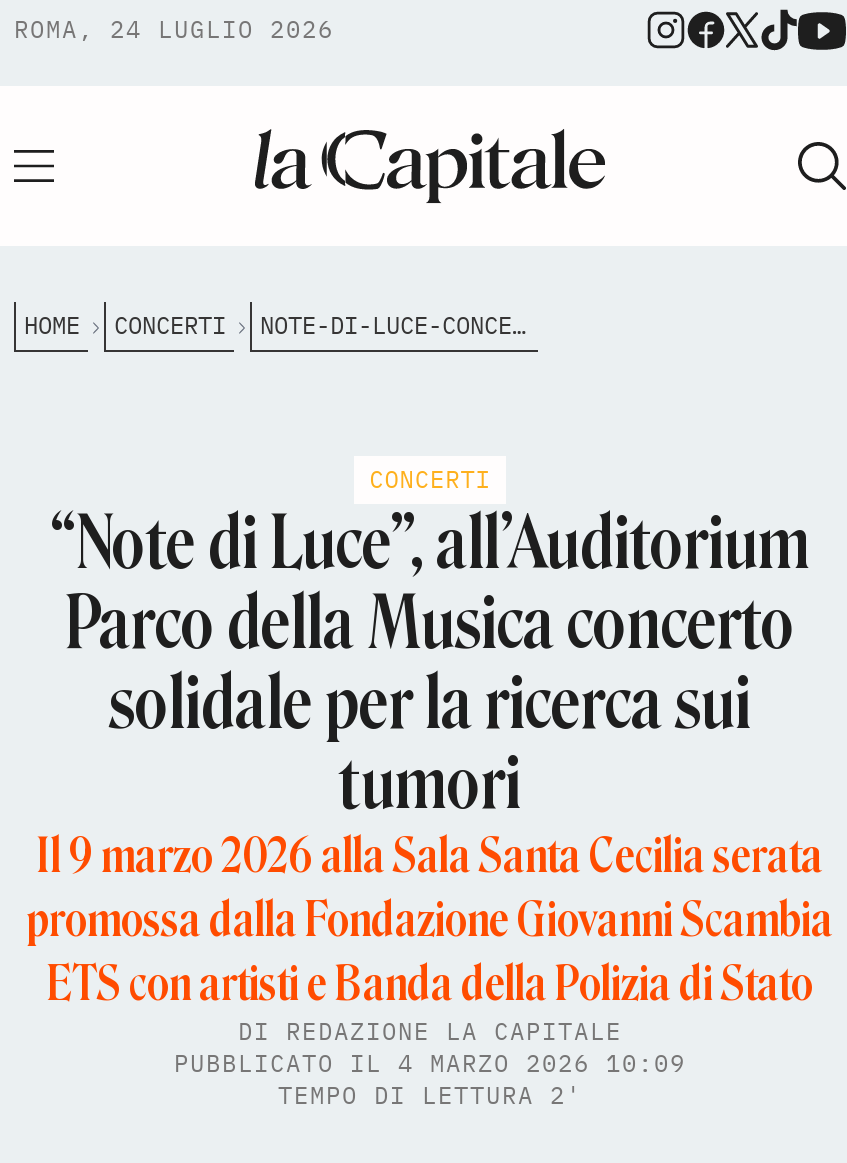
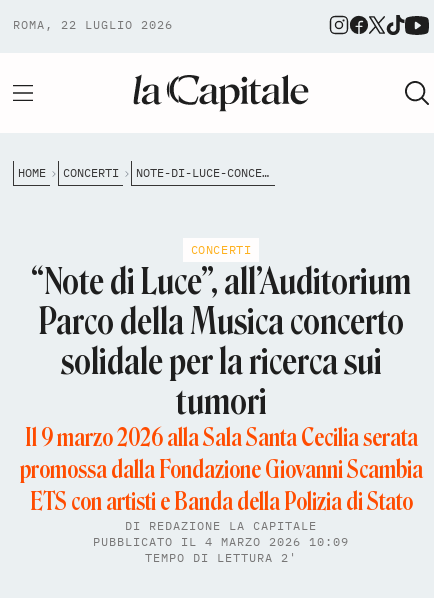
- ROMA, 24 LUGLIO 2026
+ ROMA, 22 LUGLIO 2026
